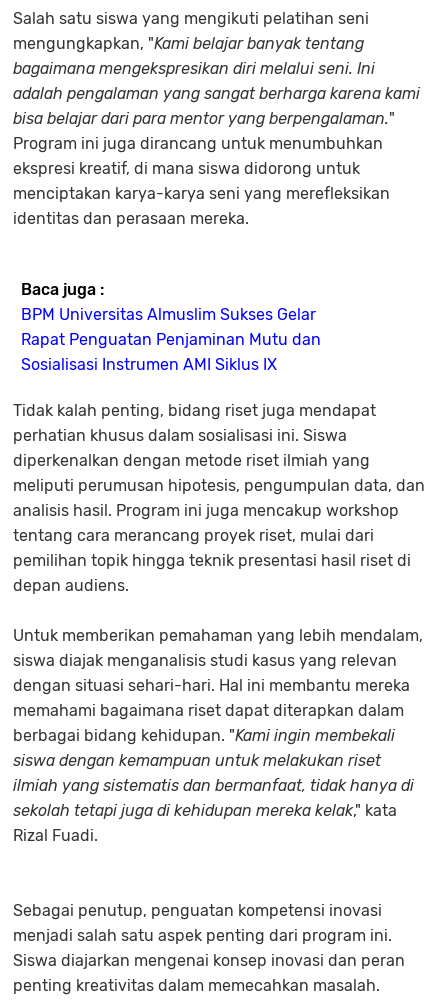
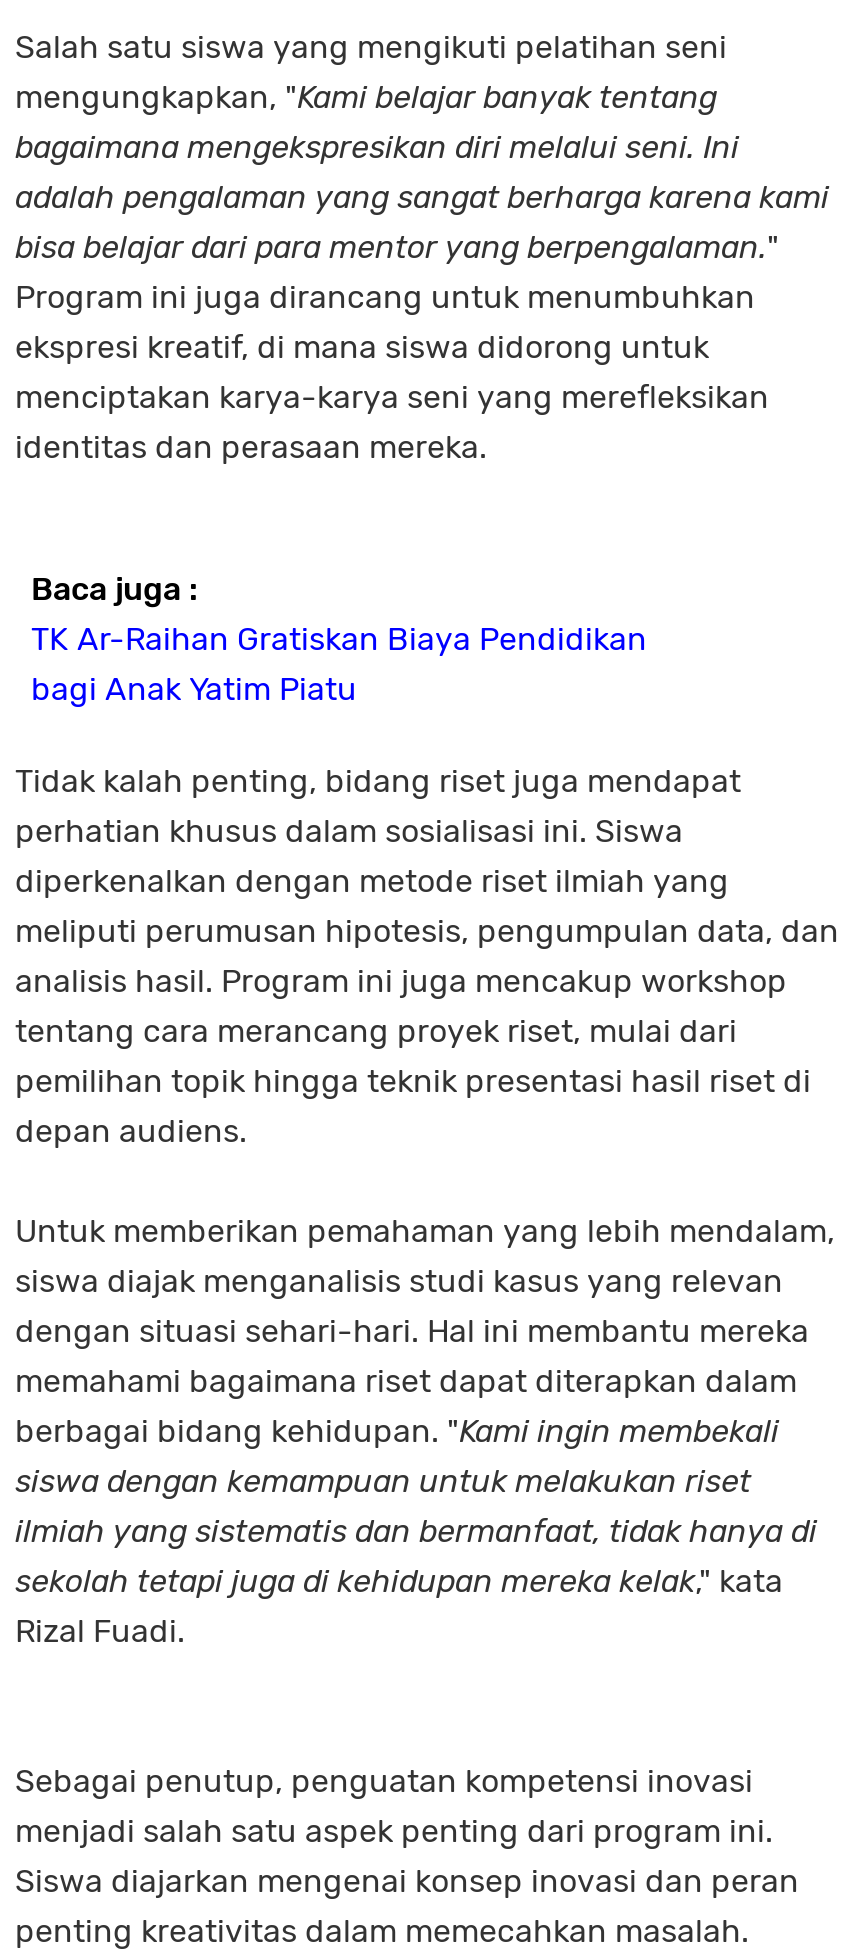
- BPM Universitas Almuslim Sukses Gelar
- Rapat Penguatan Penjaminan Mutu dan
- Sosialisasi Instrumen AMI Siklus IX
+ TK Ar-Raihan Gratiskan Biaya Pendidikan
+ bagi Anak Yatim Piatu
